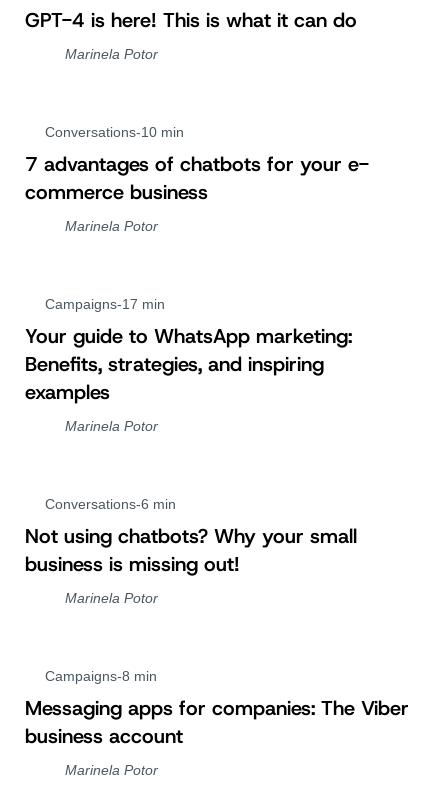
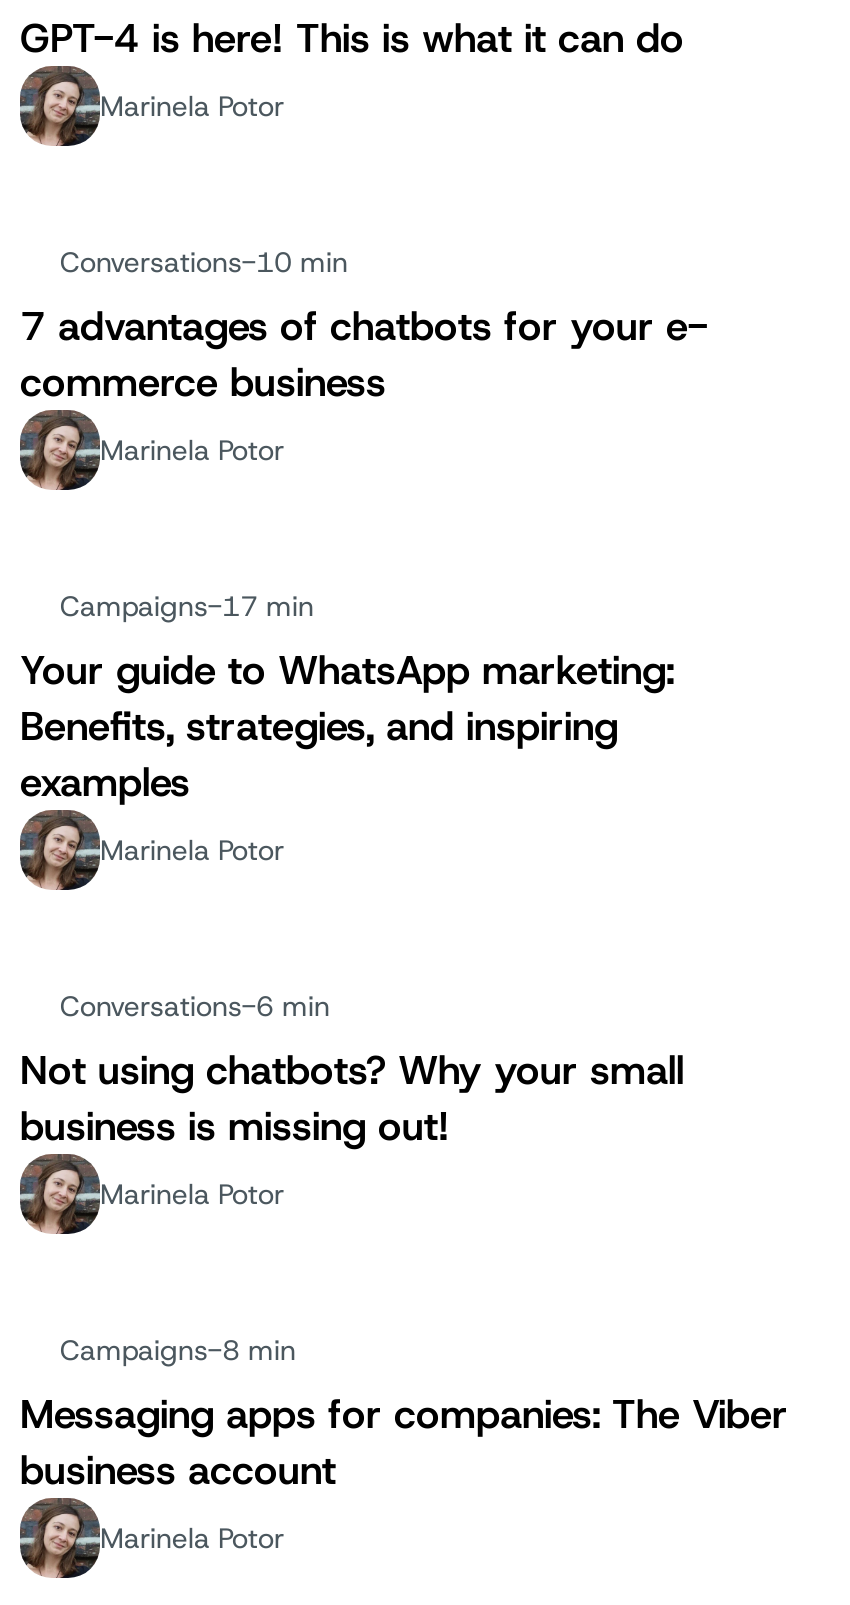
+ [image]

+ [image]

+ [image]

+ [image]

+ [image]
